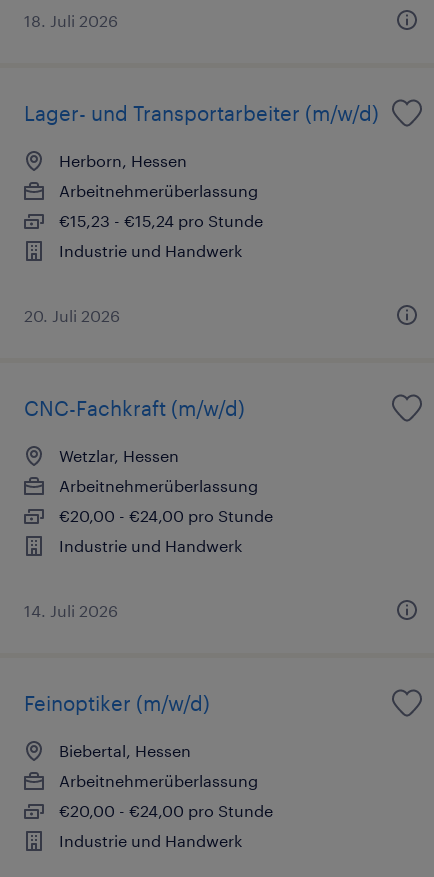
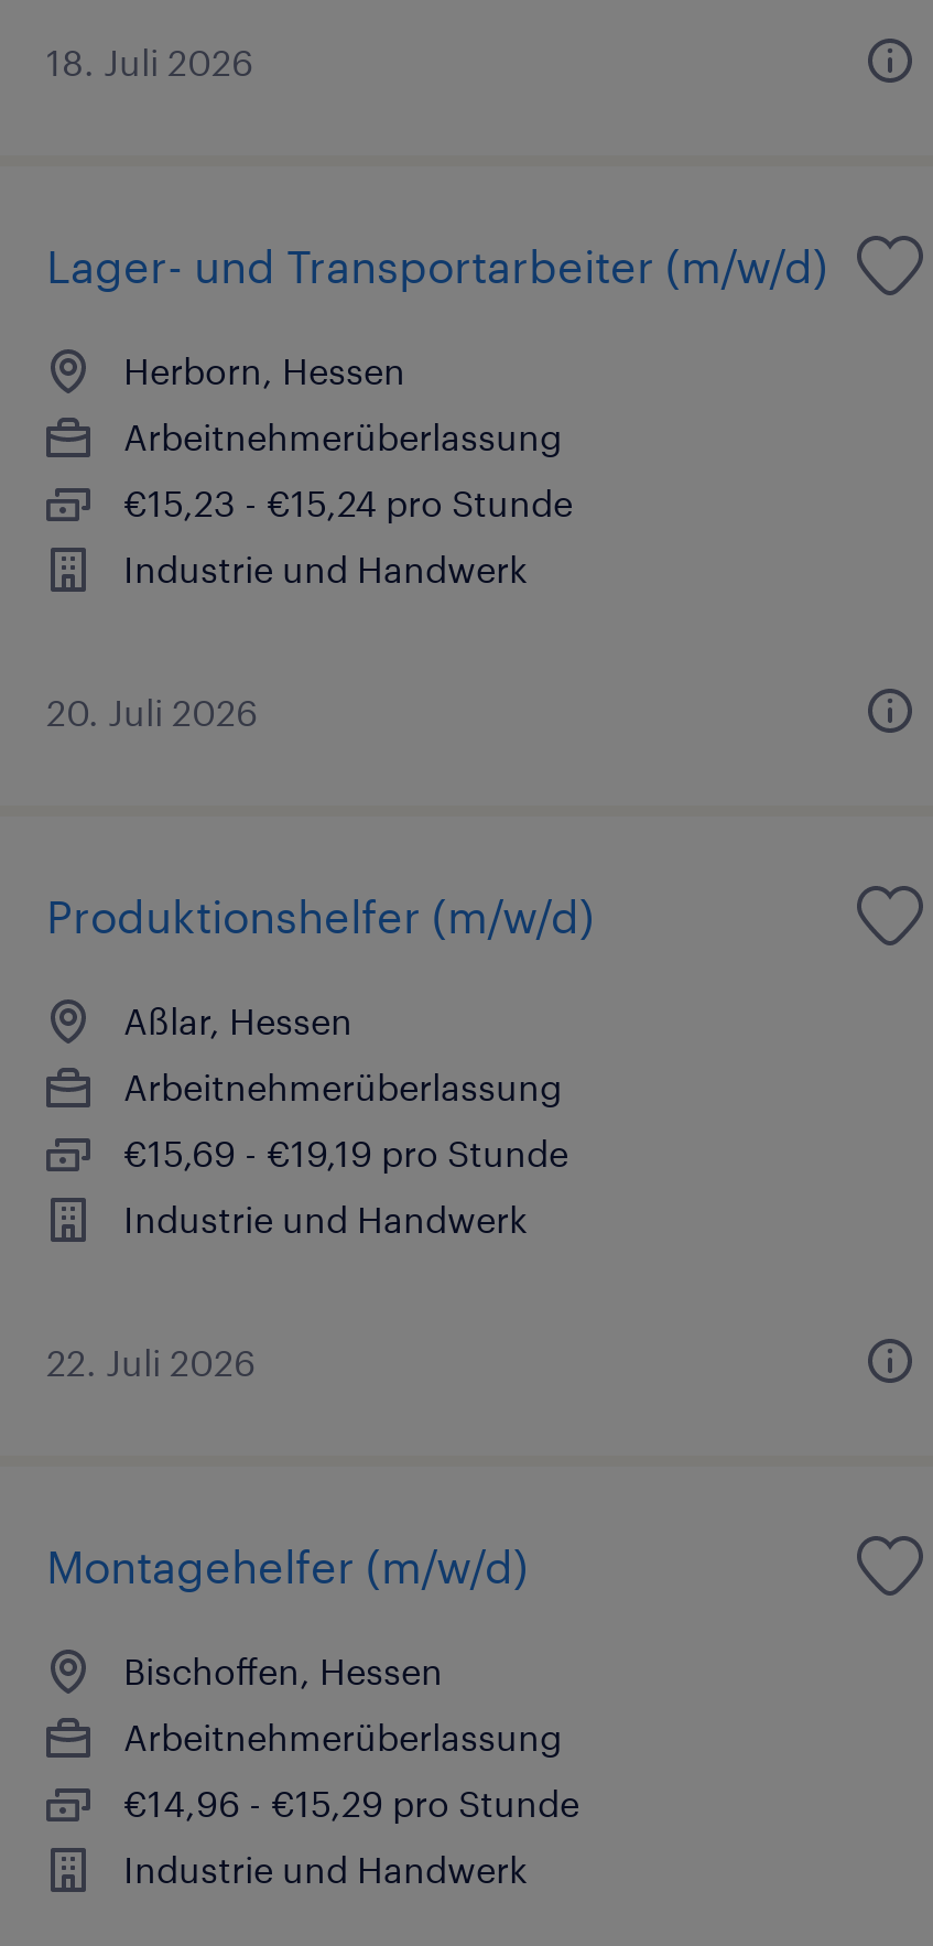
- CNC-Fachkraft (m/w/d)
+ Produktionshelfer (m/w/d)

- Wetzlar, Hessen
+ Aßlar, Hessen

- €20,00 - €24,00 pro Stunde
+ €15,69 - €19,19 pro Stunde

- 14. Juli 2026
+ 22. Juli 2026

- Feinoptiker (m/w/d)
+ Montagehelfer (m/w/d)

- Biebertal, Hessen
+ Bischoffen, Hessen

- €20,00 - €24,00 pro Stunde
+ €14,96 - €15,29 pro Stunde
